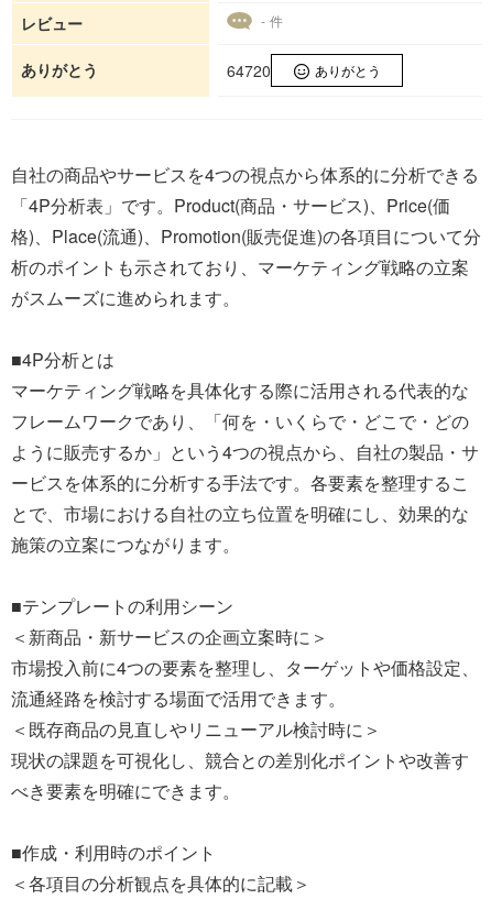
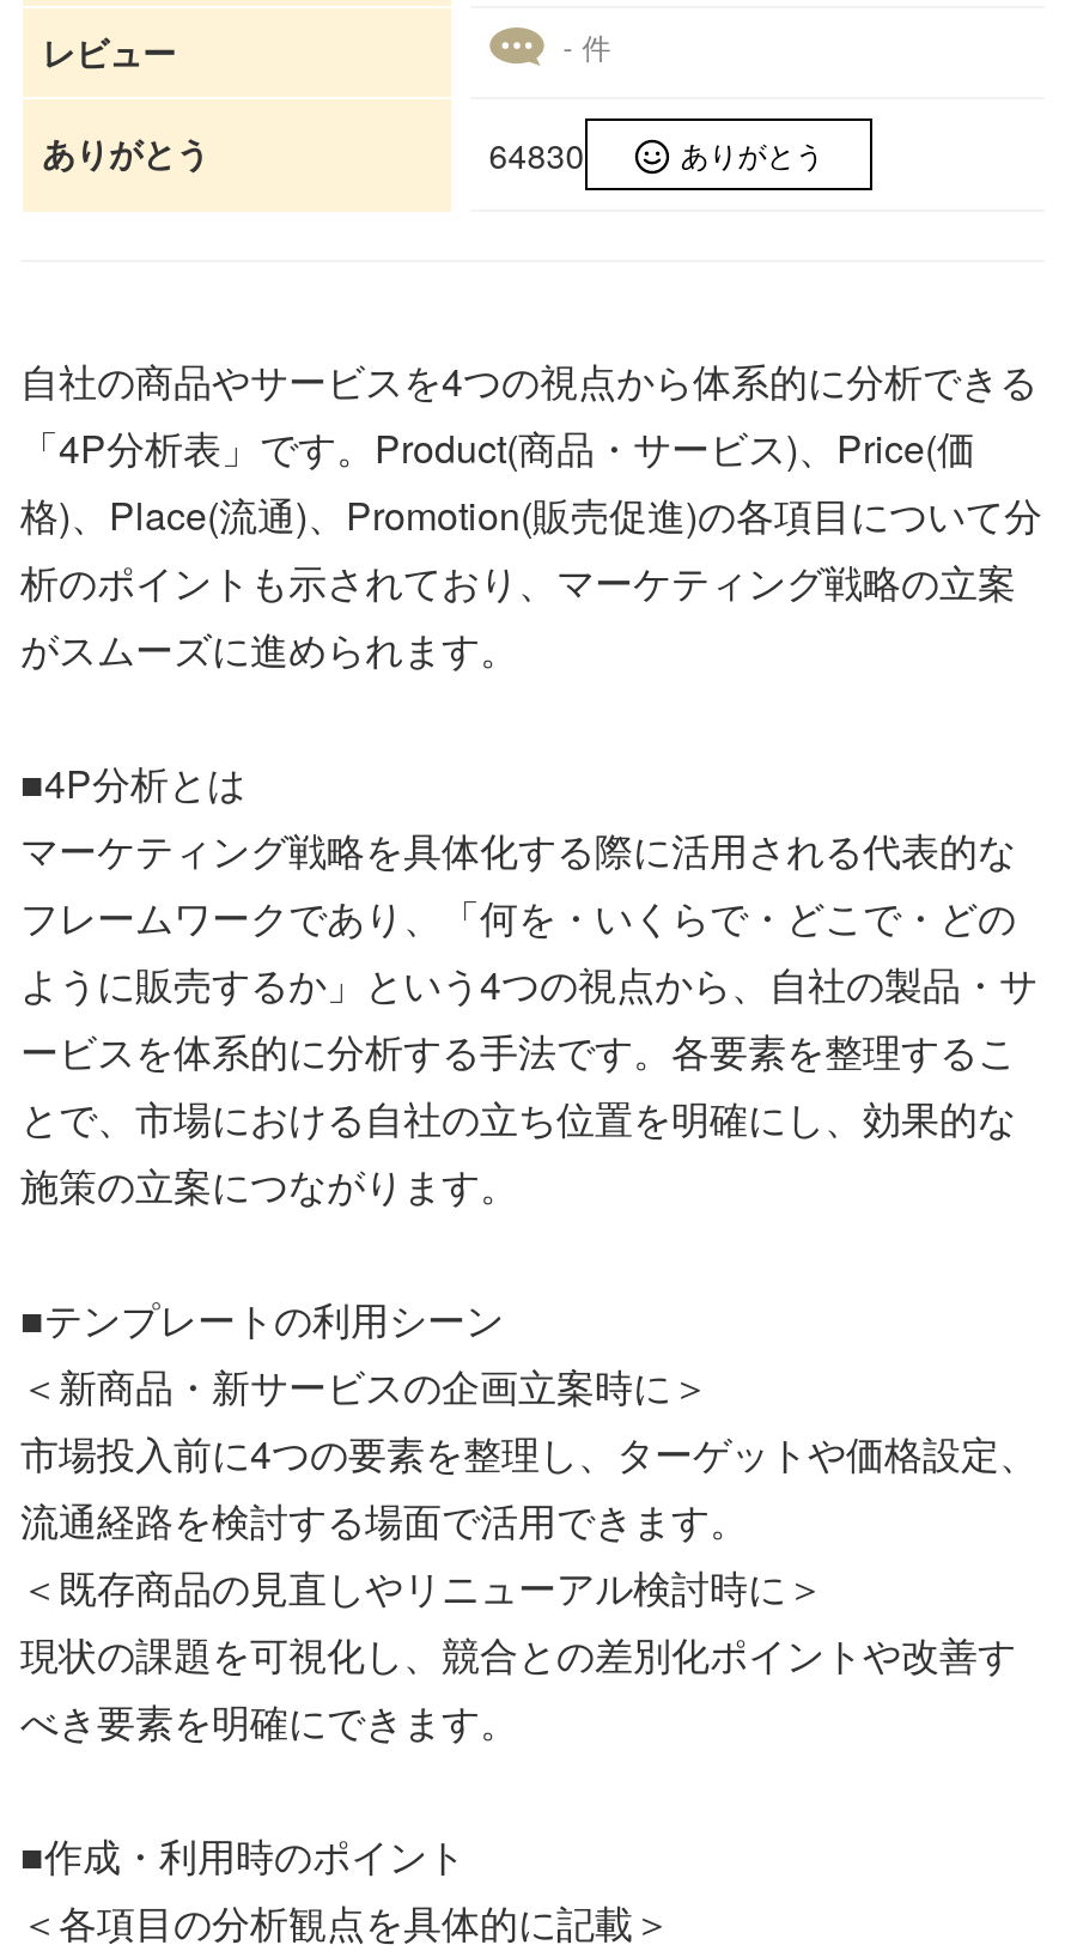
- 64720
+ 64830
